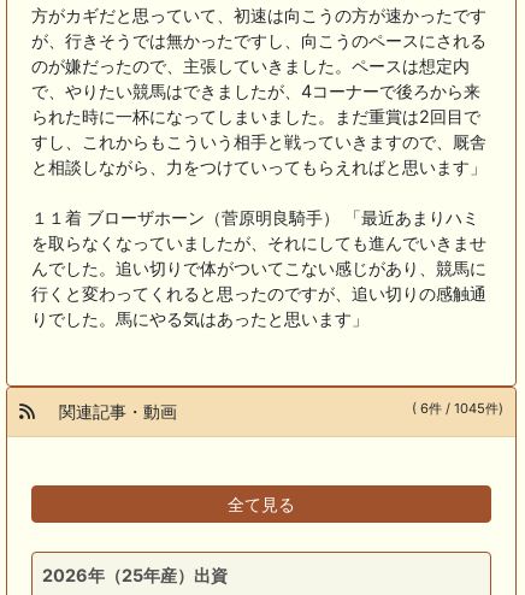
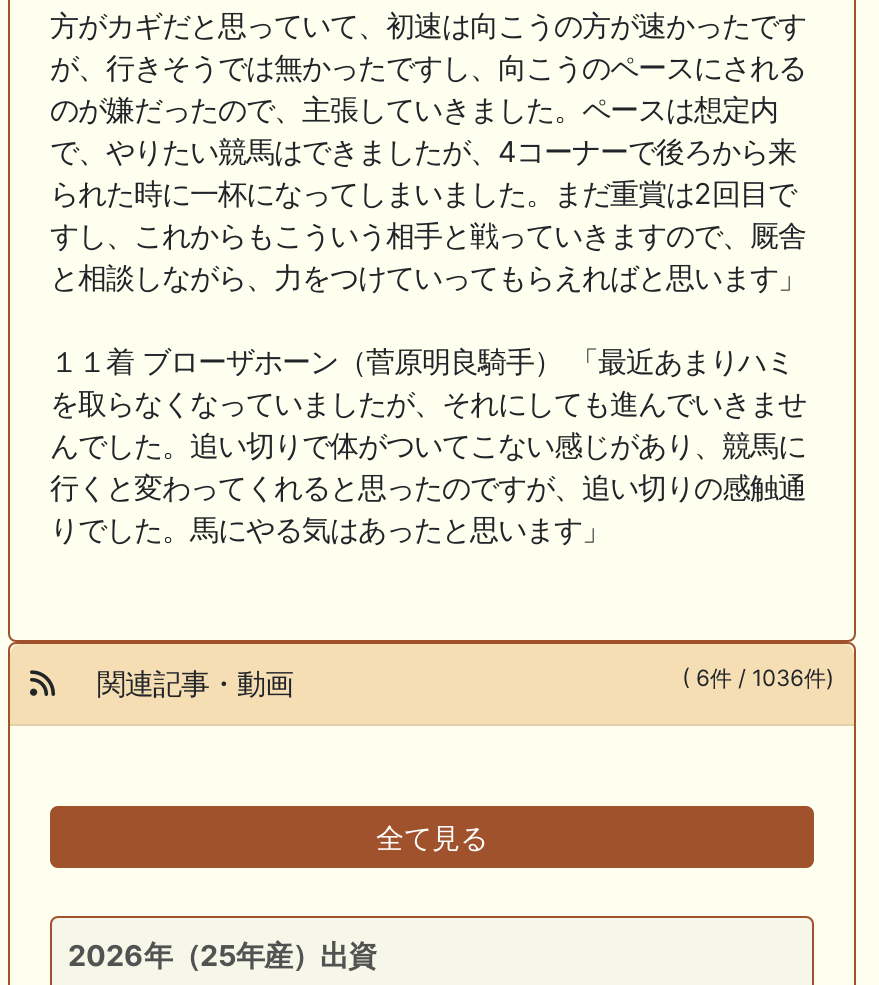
- ( 6件 / 1045件)
+ ( 6件 / 1036件)
